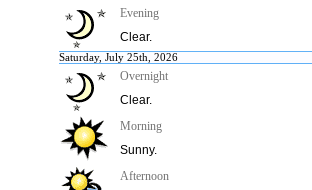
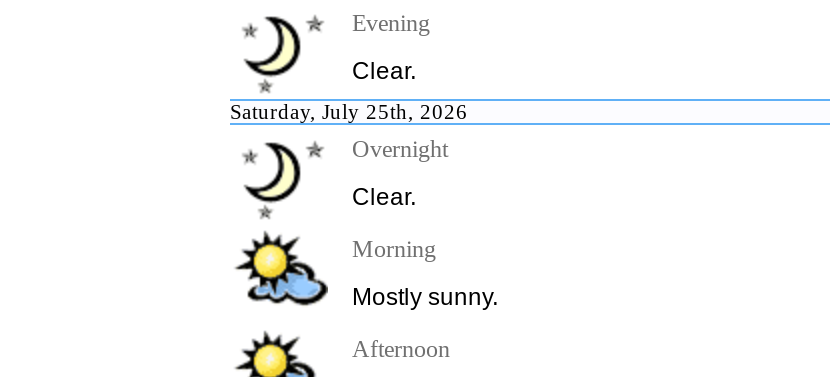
- [image]
- Sunny.
+ [image]
+ Mostly sunny.
